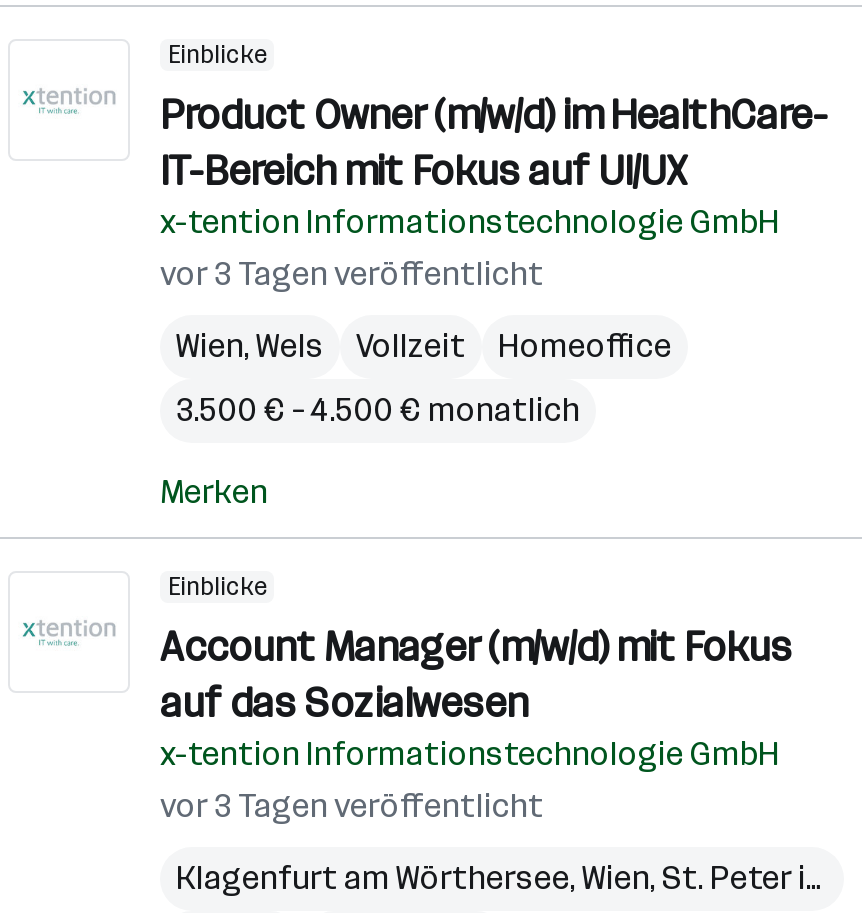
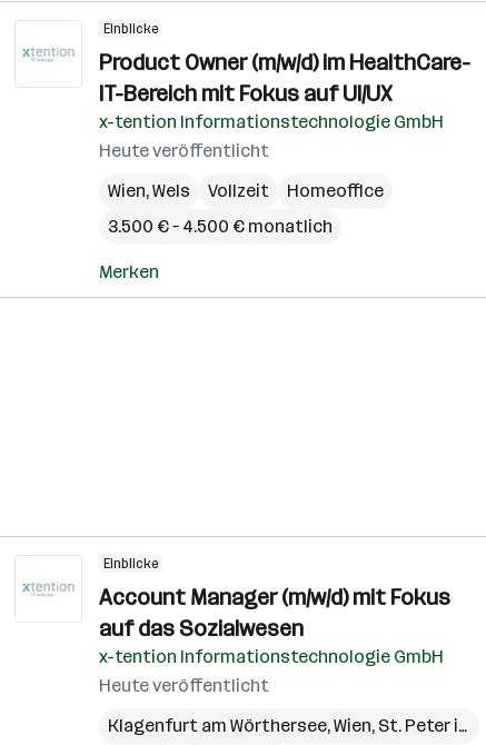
- vor 3 Tagen veröffentlicht
+ Heute veröffentlicht

- vor 3 Tagen veröffentlicht
+ Heute veröffentlicht
